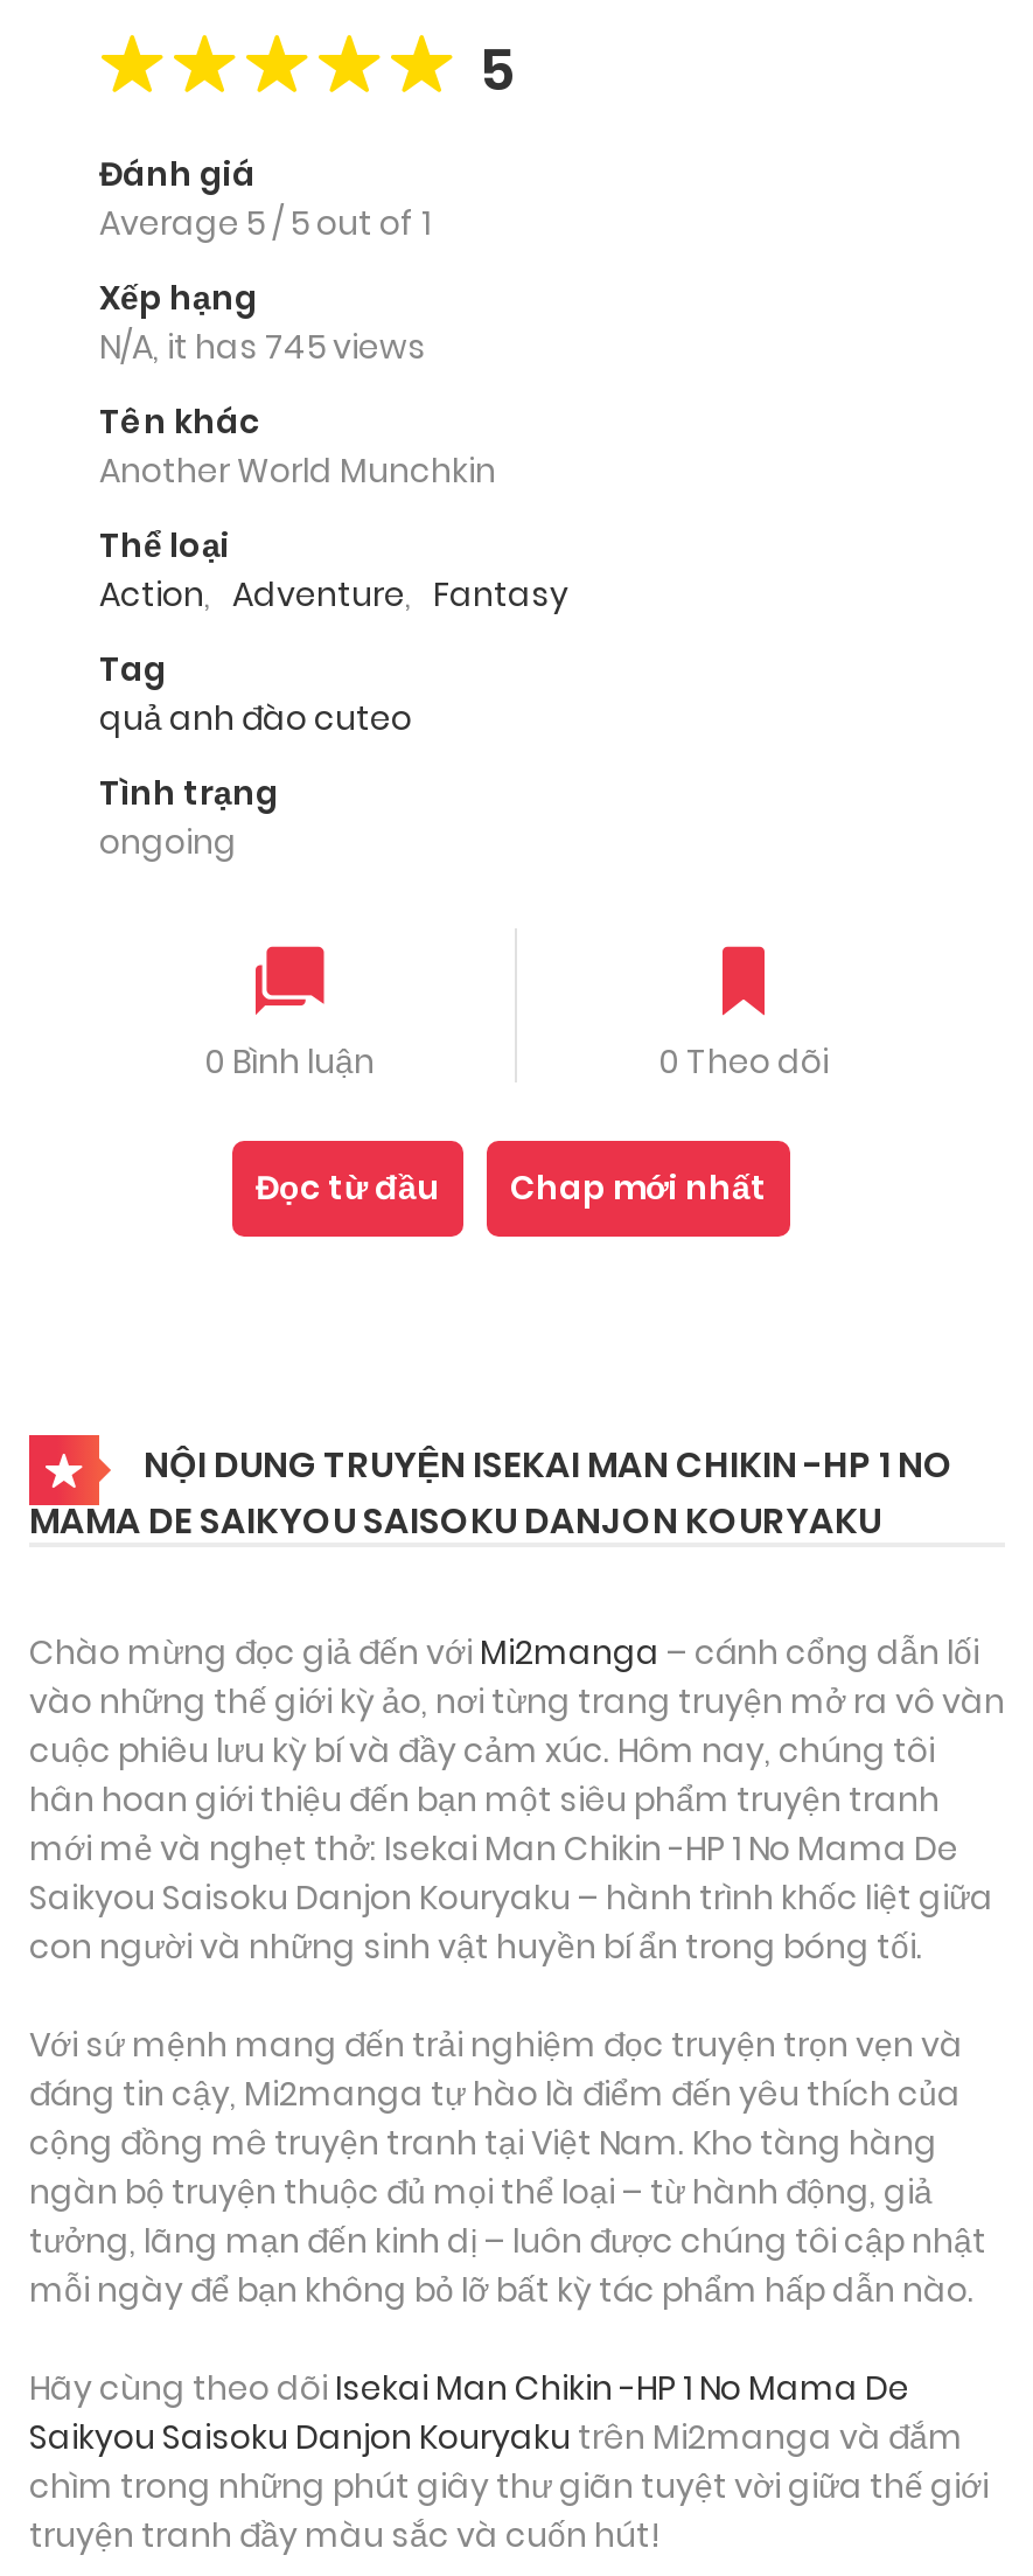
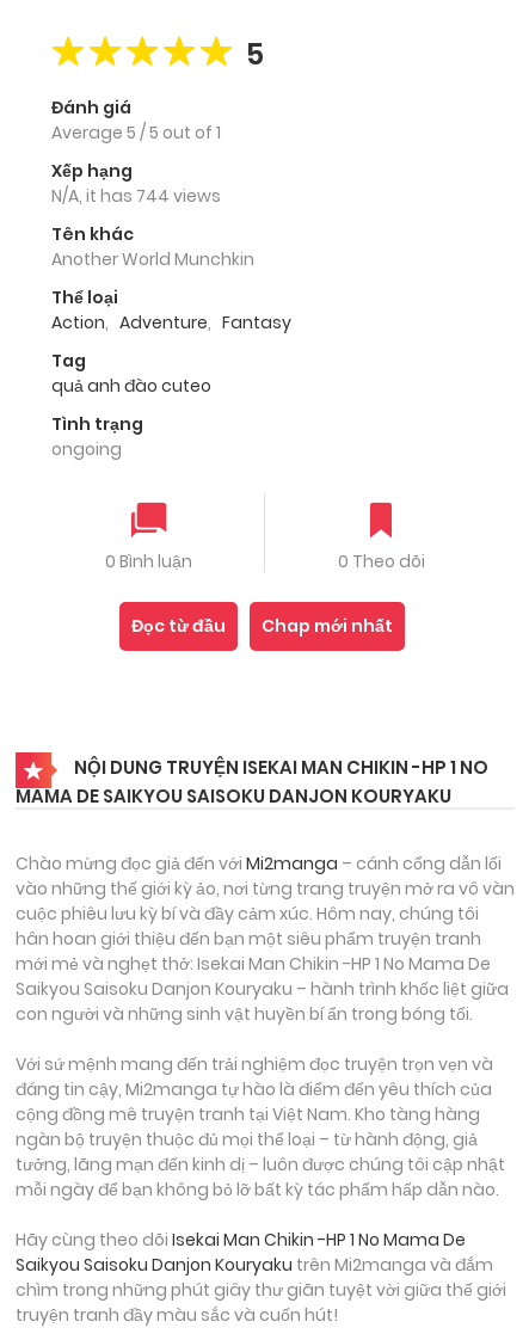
- N/A, it has 745 views
+ N/A, it has 744 views
